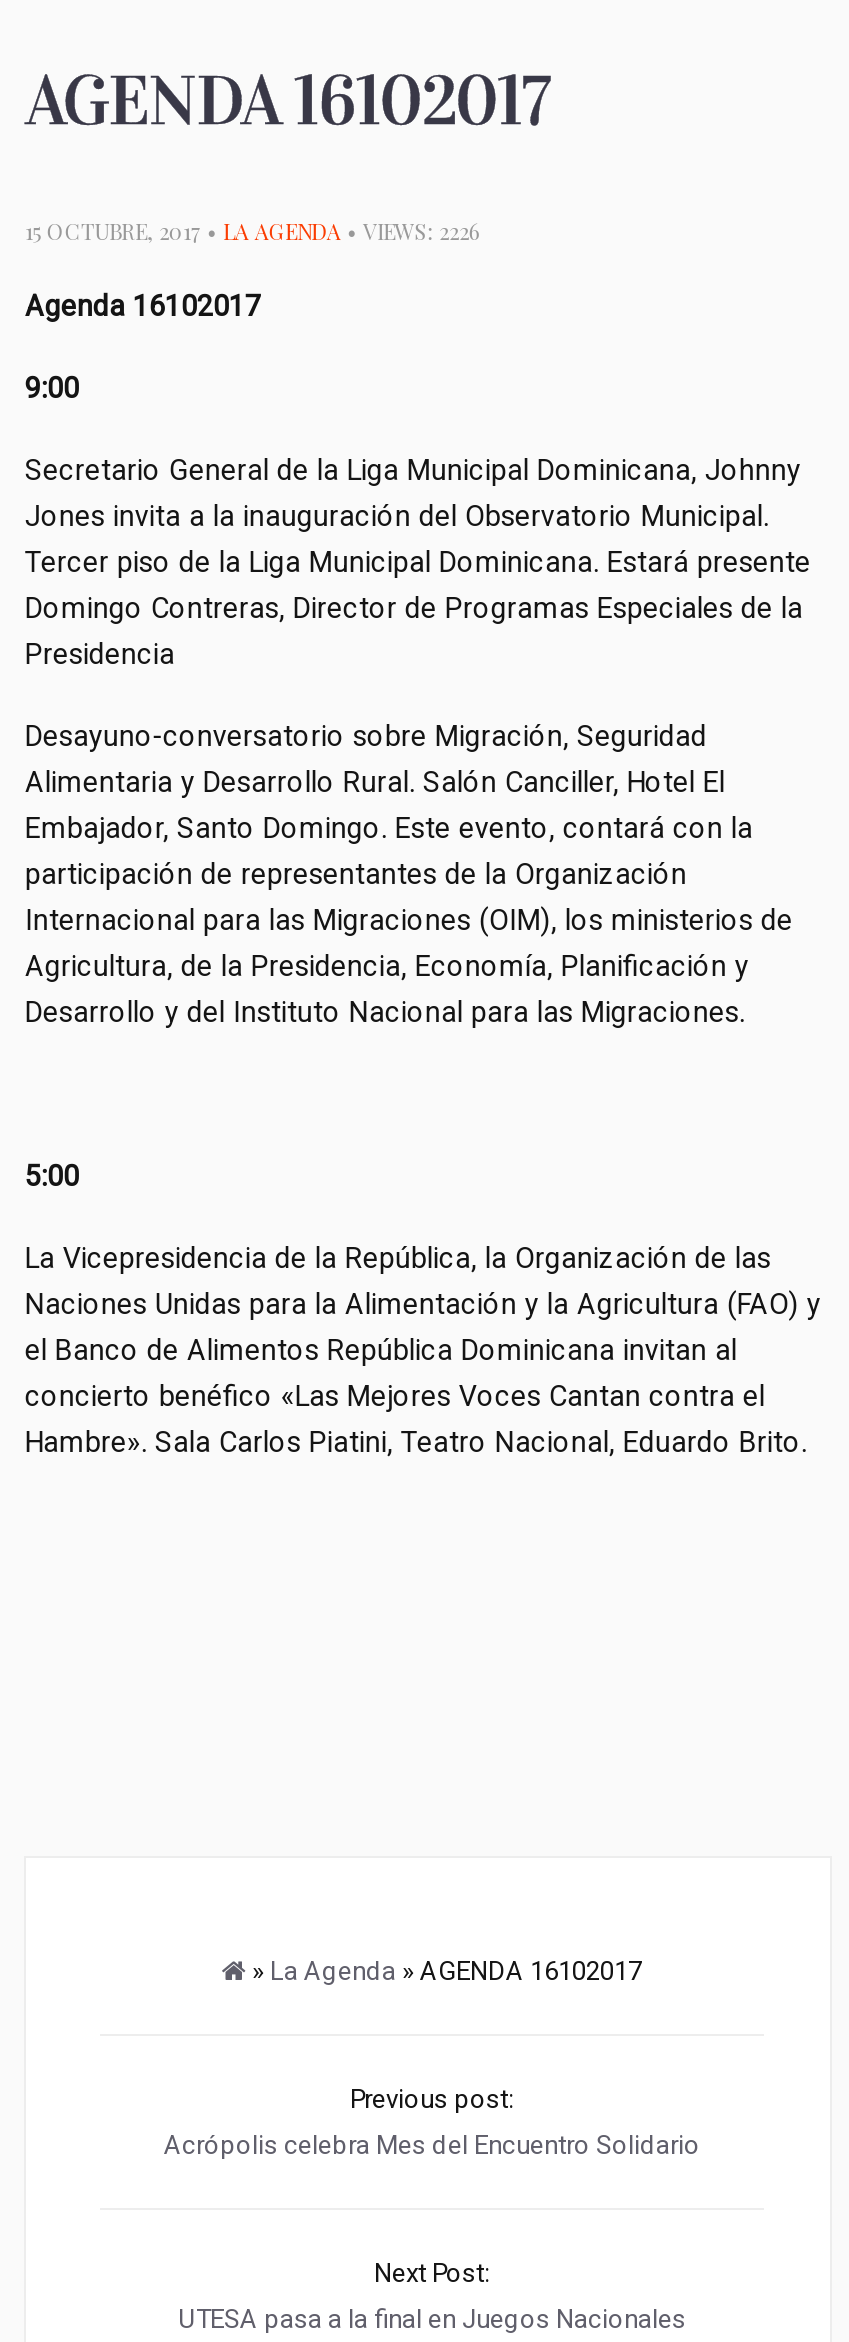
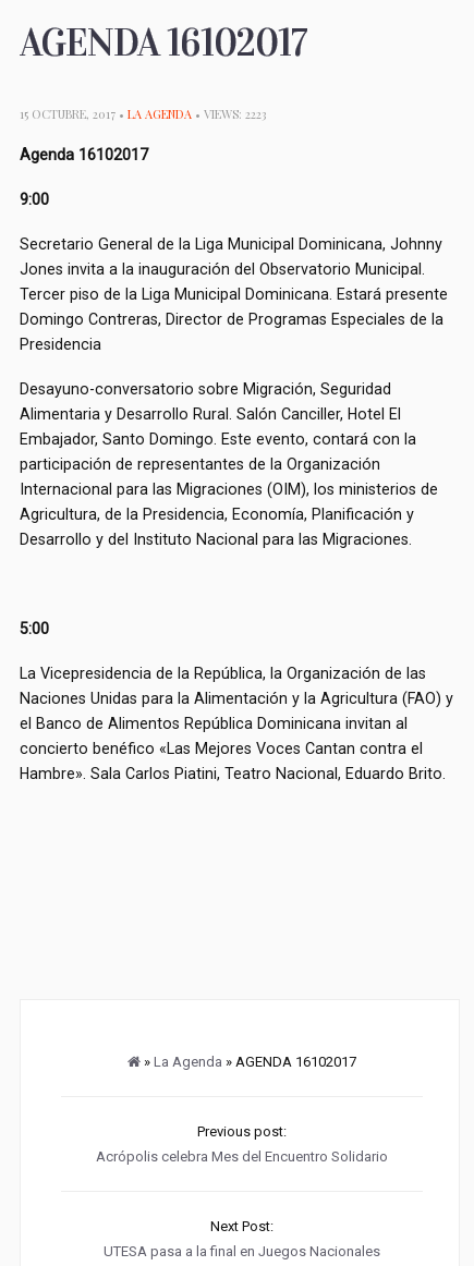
- 15 OCTUBRE, 2017 • LA AGENDA • VIEWS: 2226
+ 15 OCTUBRE, 2017 • LA AGENDA • VIEWS: 2223
